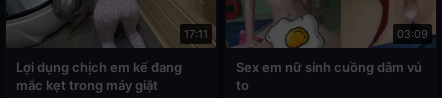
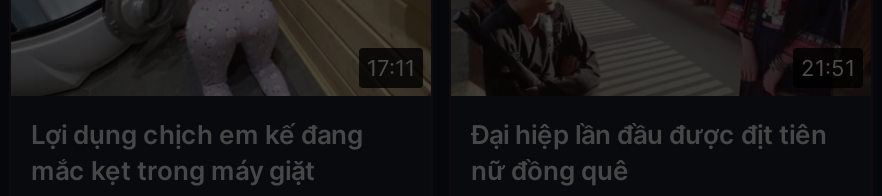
- 03:09
+ 21:51

- Sex em nữ sinh cuồng dâm vú
- to
+ Đại hiệp lần đầu được địt tiên
+ nữ đồng quê
